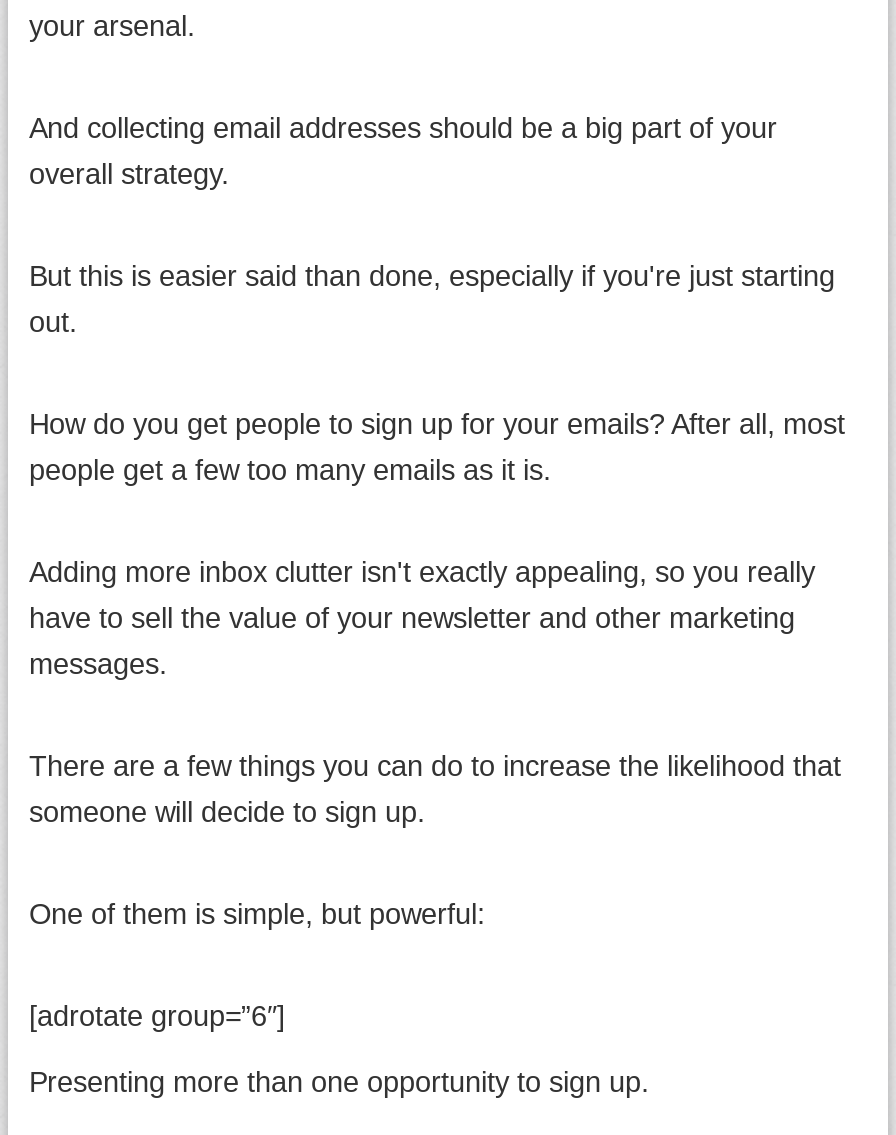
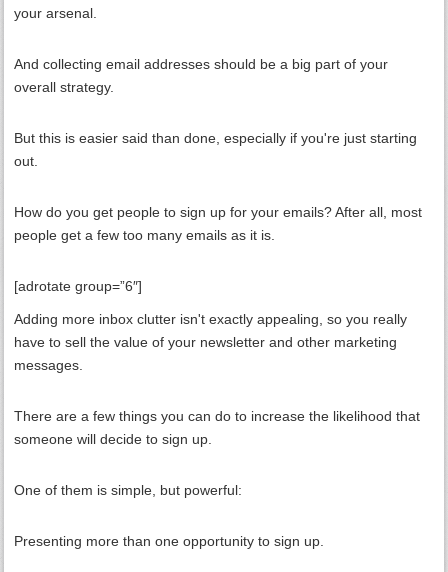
moved down: Adding more inbox clutter isn't exactly appealing, so you really | have to sell the value of your newsletter and other marketing | messages. | There are a few things you can do to increase the likelihood that | someone will decide to sign up. | One of them is simple, but powerful:

moved up: [adrotate group=”6″]
